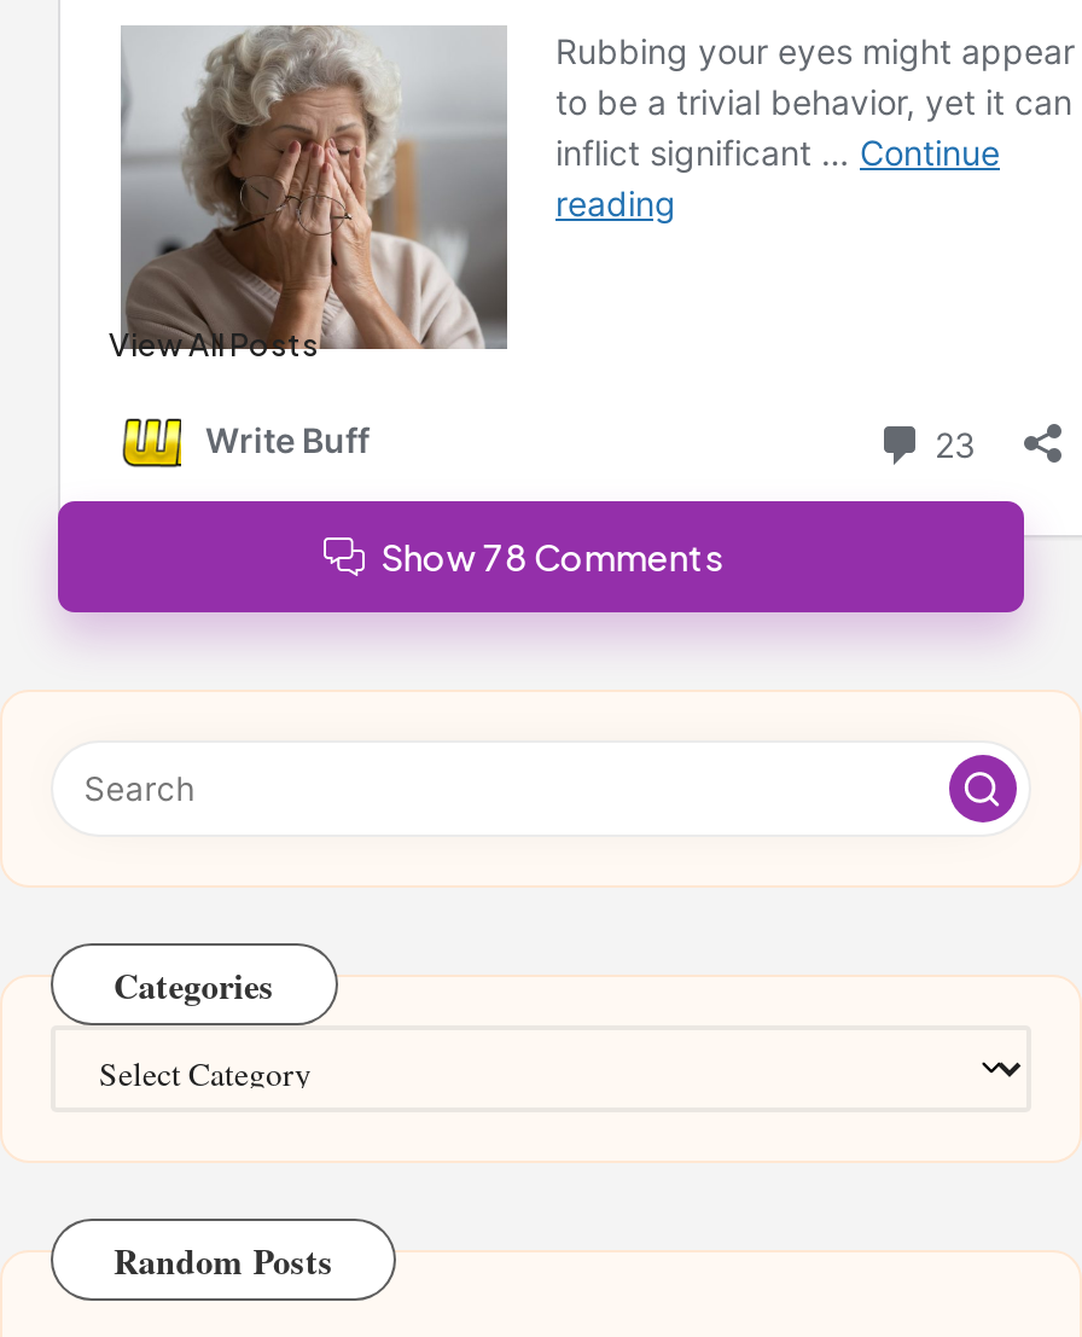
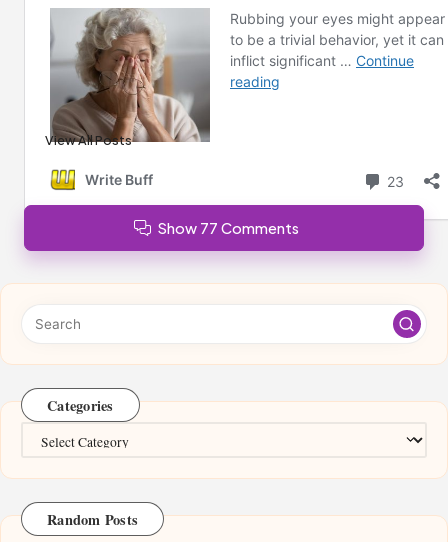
- Show 78 Comments
+ Show 77 Comments
